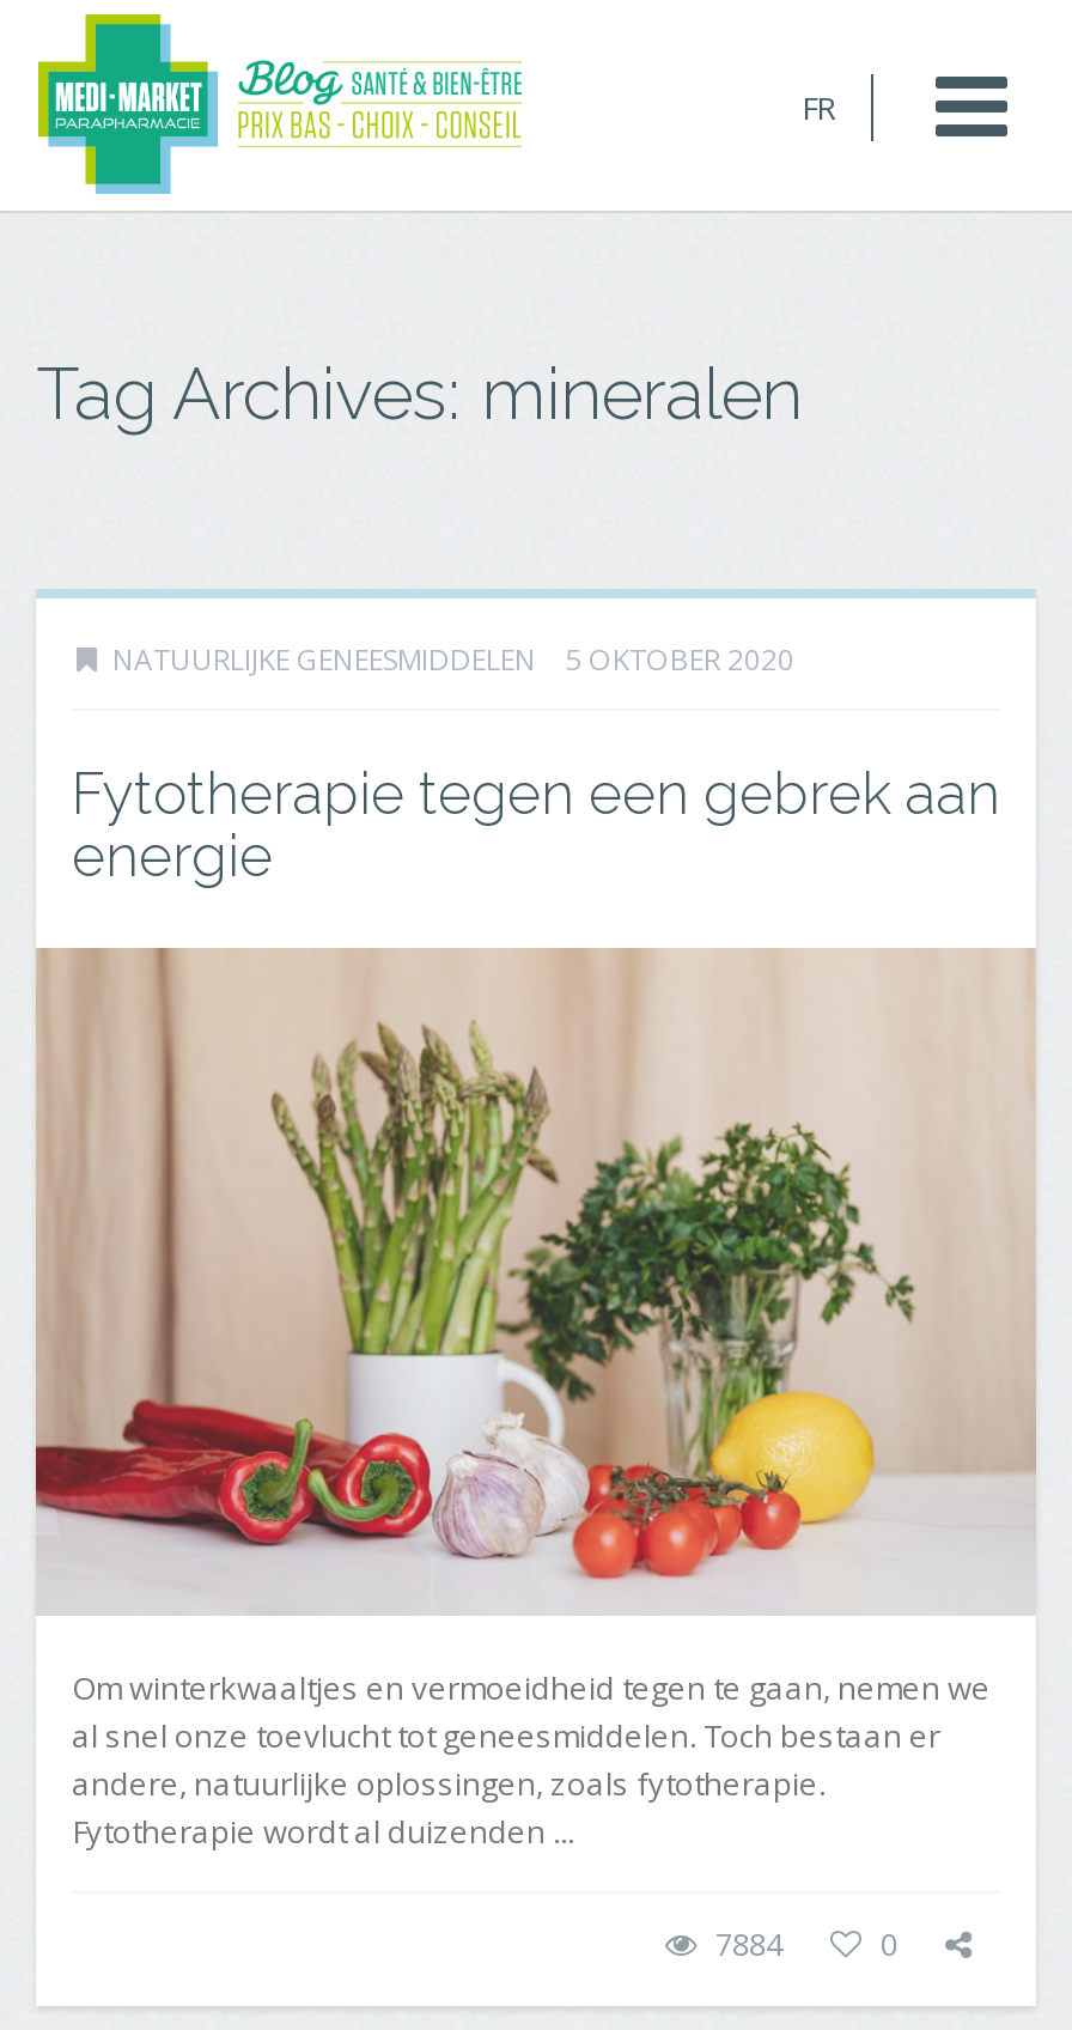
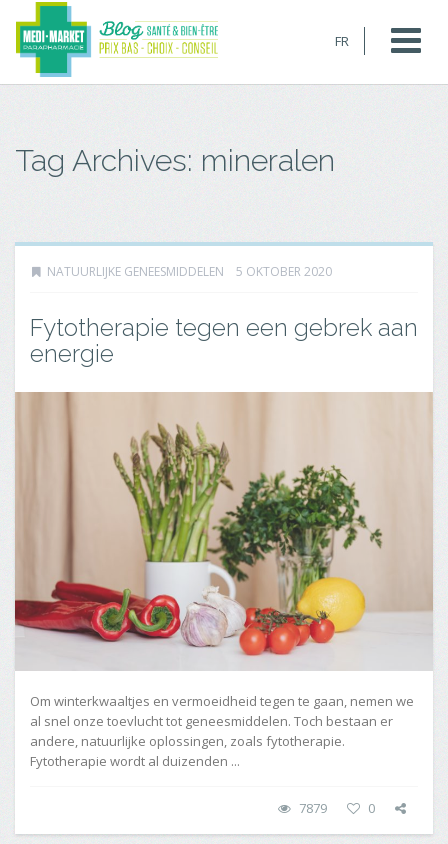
- 7884
+ 7879
